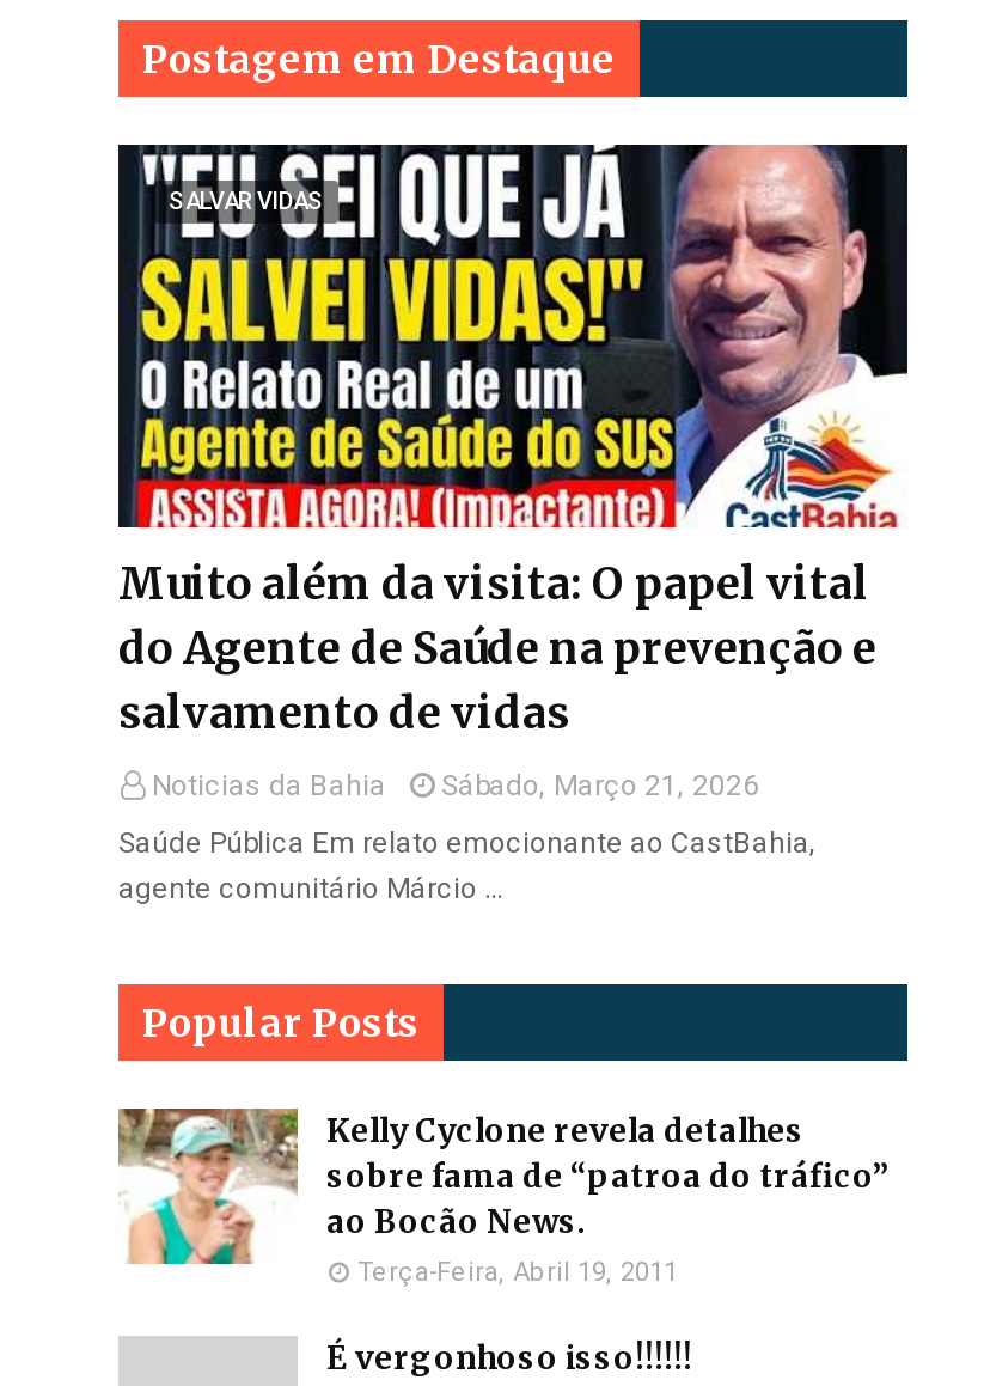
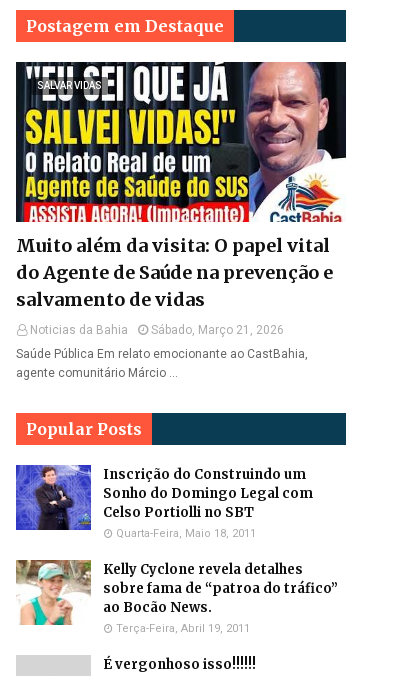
+ [image]
+ Inscrição do Construindo um
+ Sonho do Domingo Legal com
+ Celso Portiolli no SBT
+ Quarta-Feira, Maio 18, 2011
